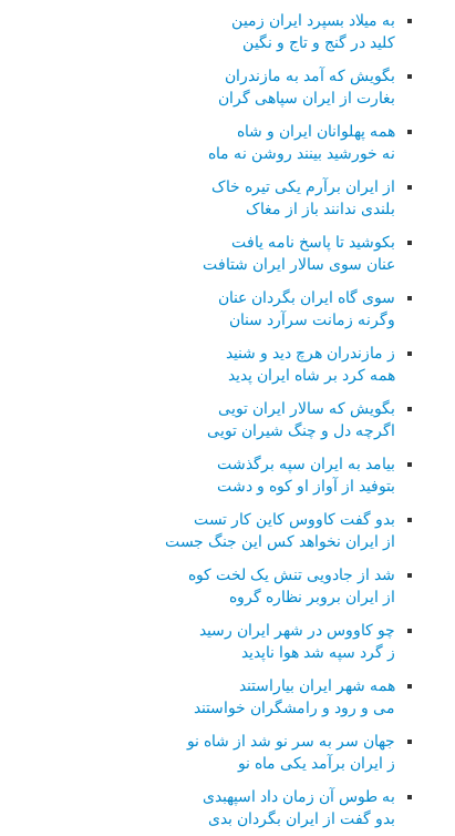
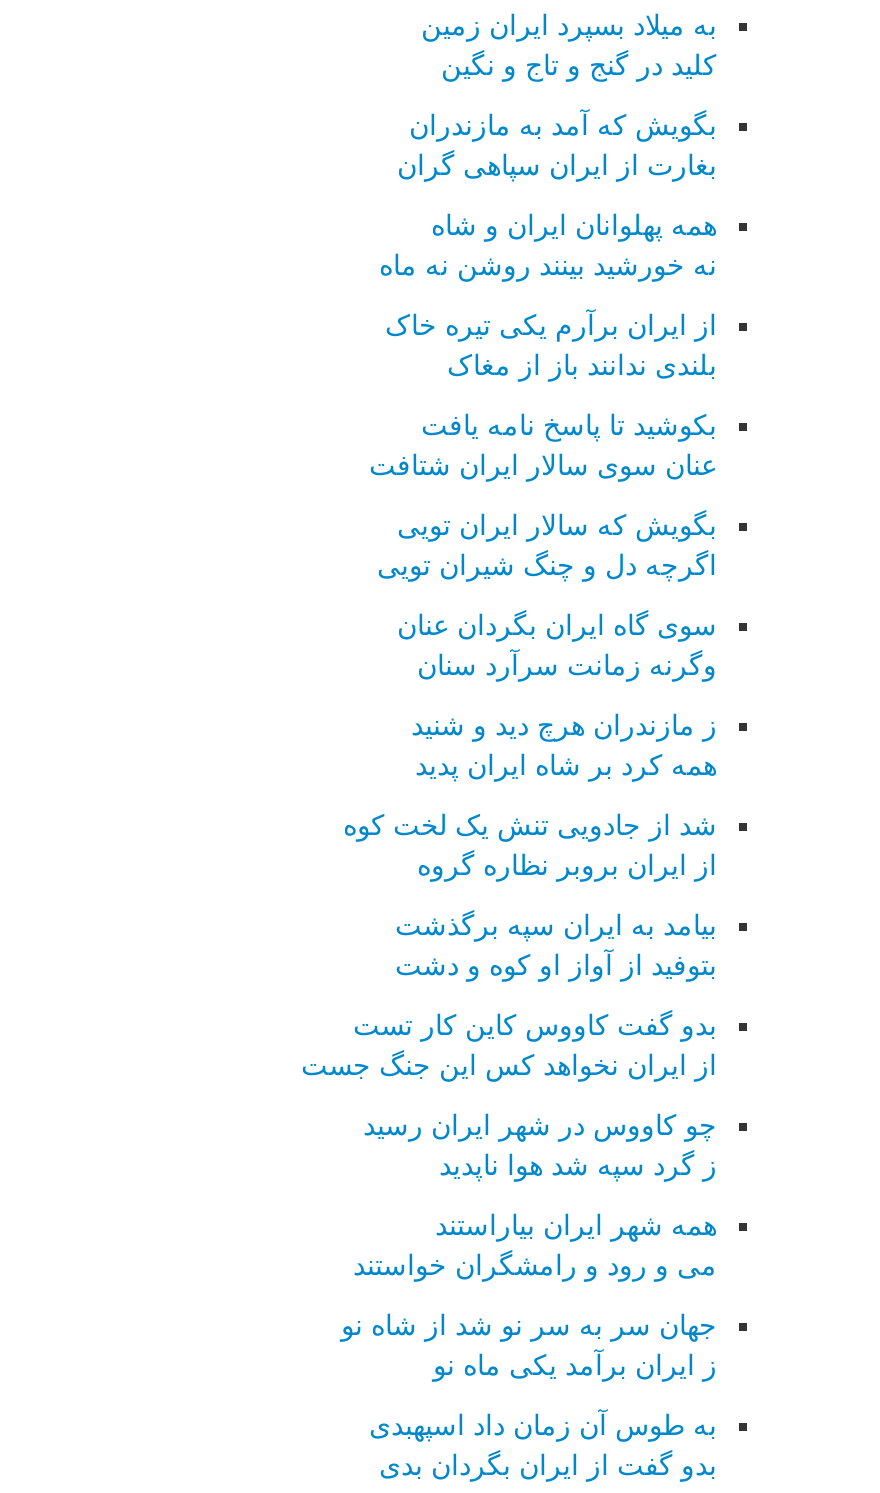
moved down: سوی گاه ایران بگردان عنان | وگرنه زمانت سرآرد سنان | ز مازندران هرچ دید و شنید | همه کرد بر شاه ایران پدید

moved up: بگویش که سالار ایران تویی | اگرچه دل و چنگ شیران تویی

moved down: بیامد به ایران سپه برگذشت | بتوفید از آواز او کوه و دشت | بدو گفت کاووس کاین کار تست | از ایران نخواهد کس این جنگ جست

moved up: شد از جادویی تنش یک لخت کوه | از ایران بروبر نظاره گروه
